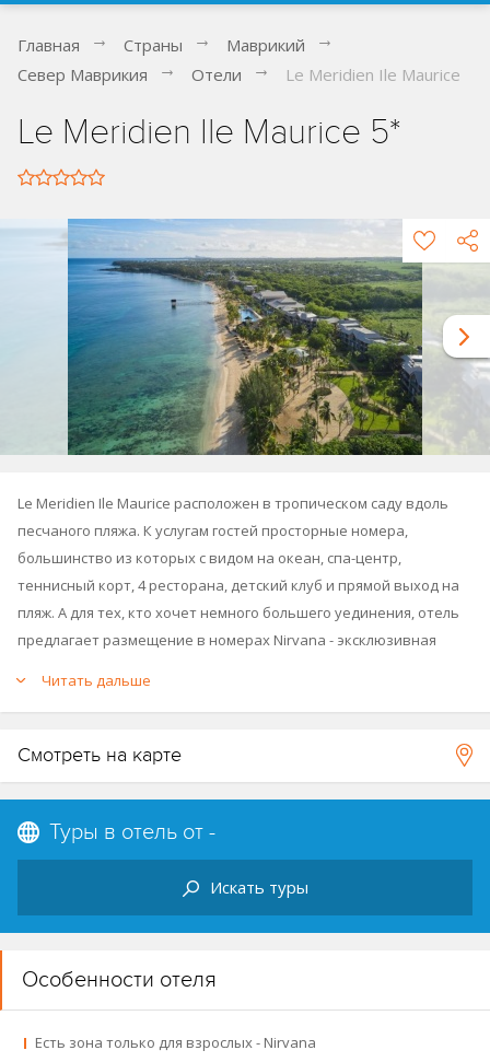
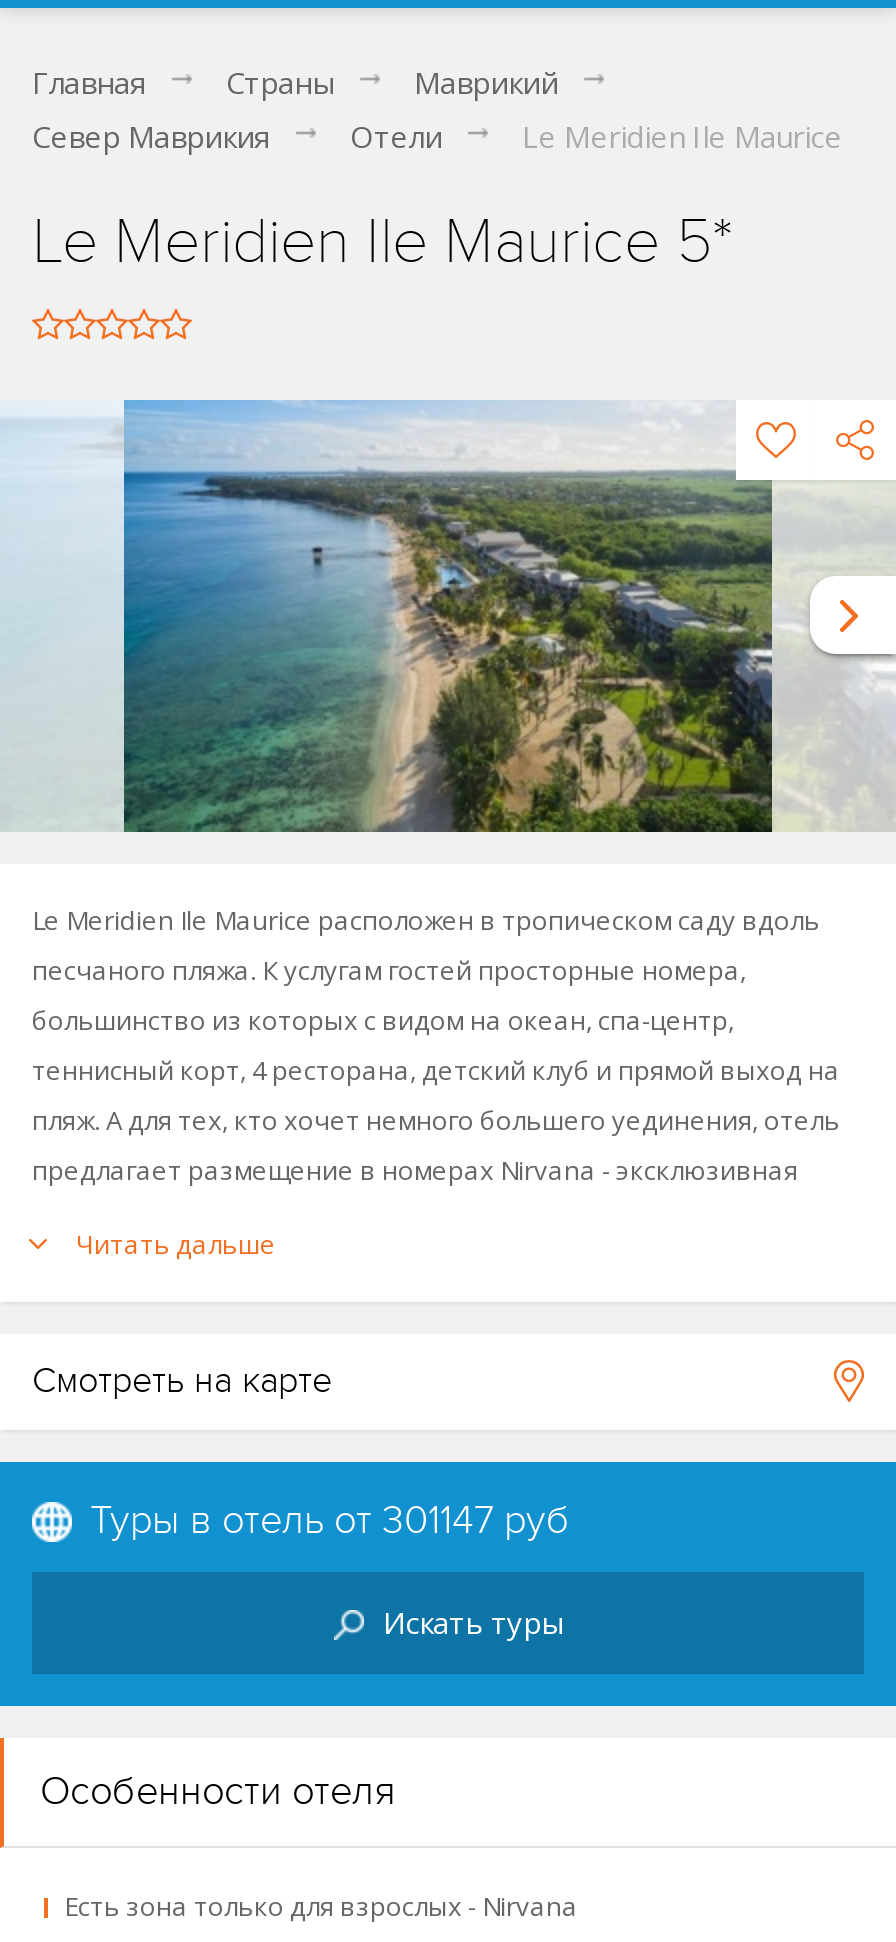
- Туры в отель от -
+ Туры в отель от 301147 руб
